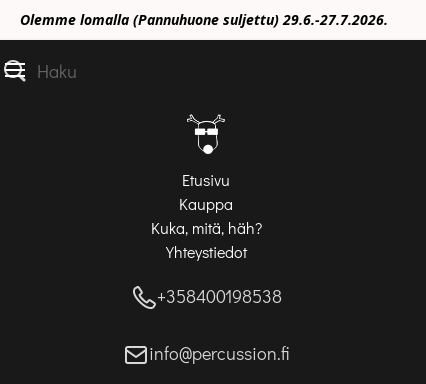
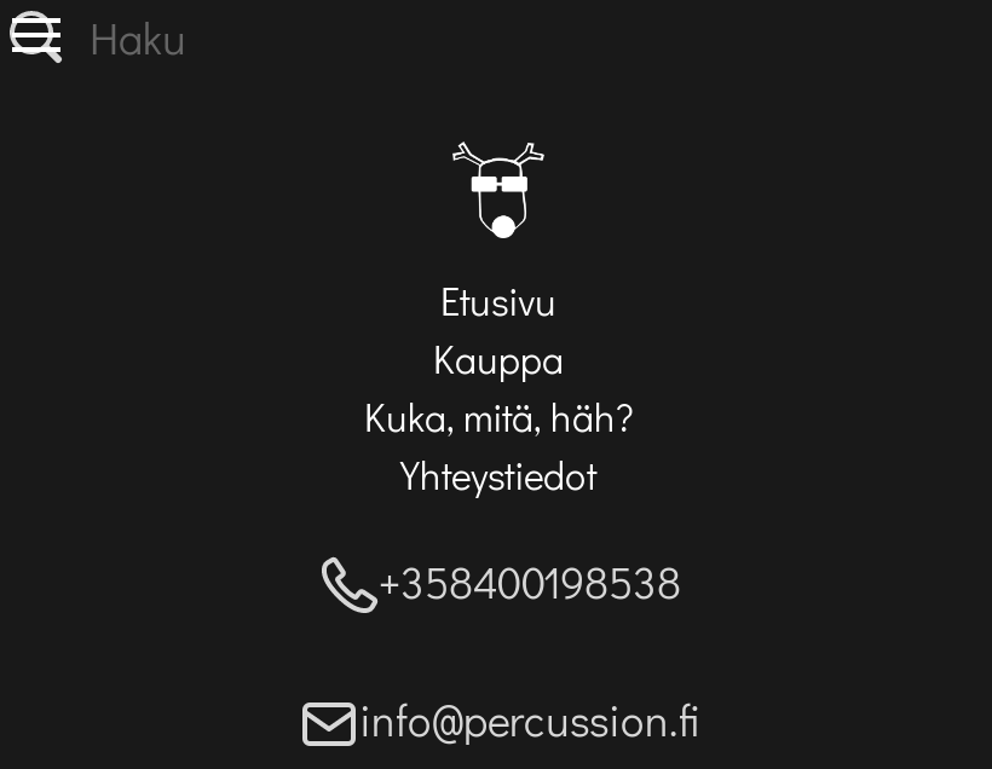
- Olemme lomalla (Pannuhuone suljettu) 29.6.-27.7.2026.
